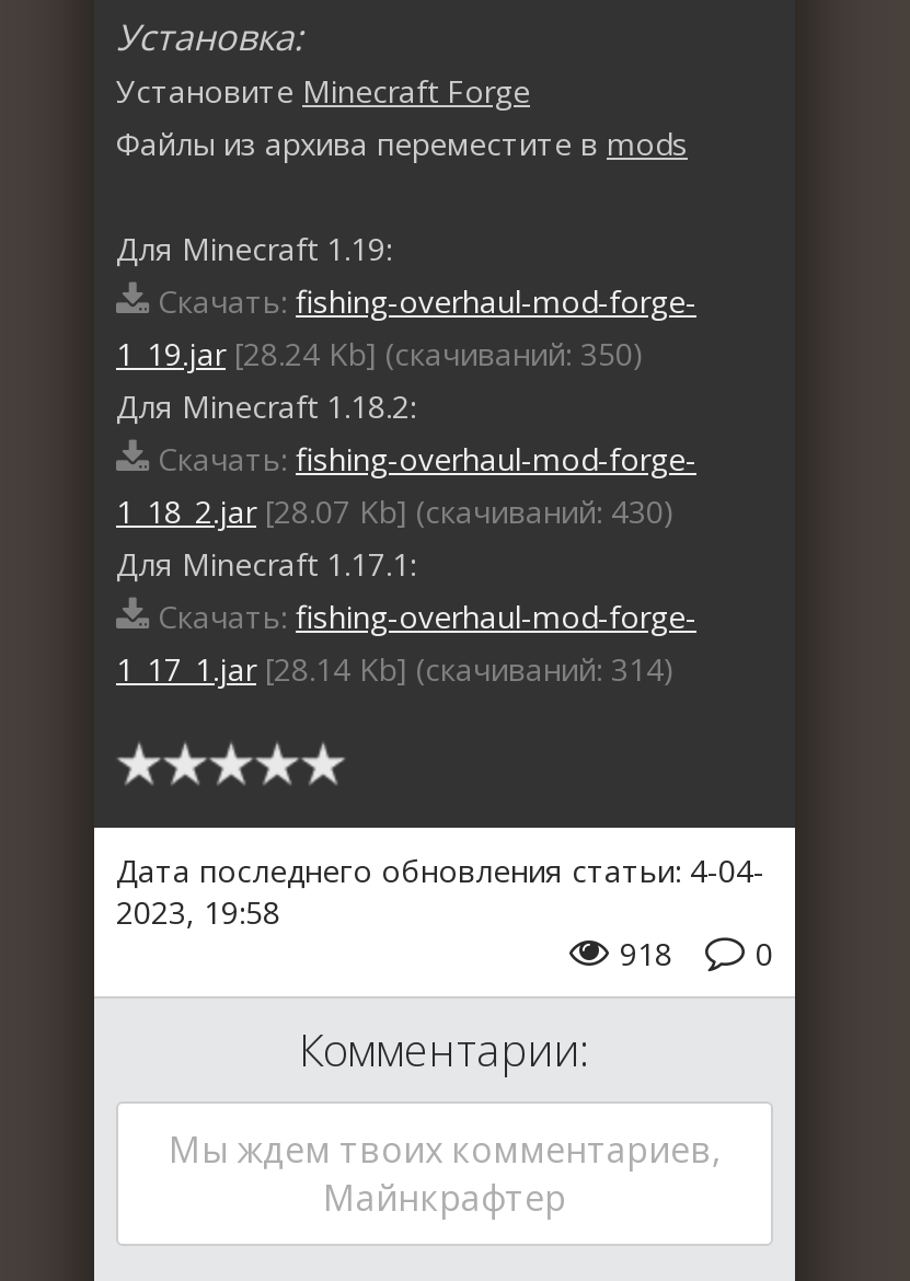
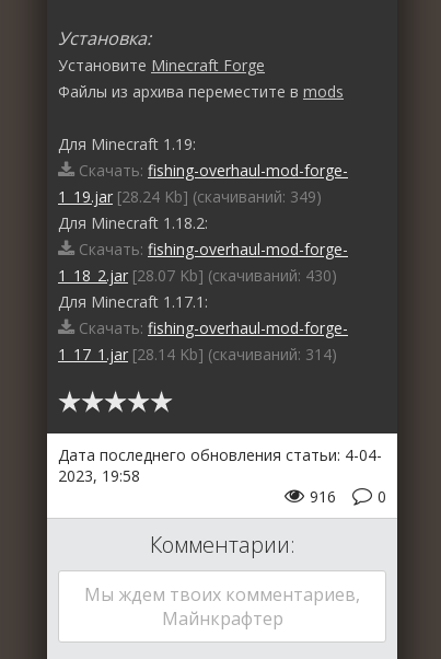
- 1_19.jar [28.24 Kb] (cкачиваний: 350)
+ 1_19.jar [28.24 Kb] (cкачиваний: 349)

- 918 0
+ 916 0
